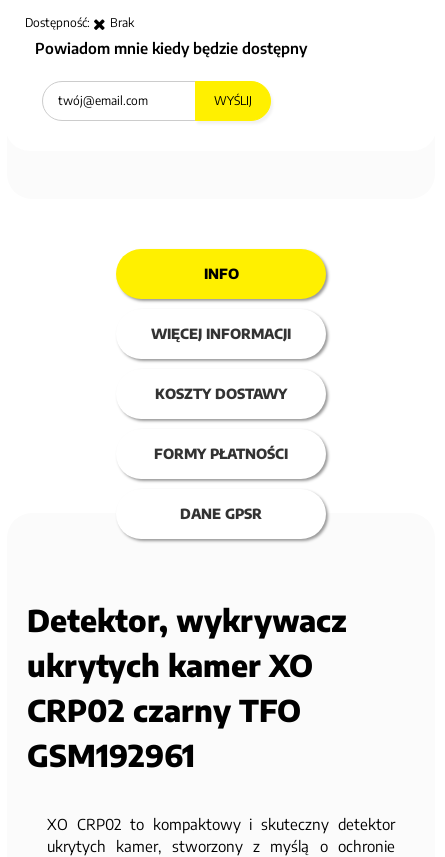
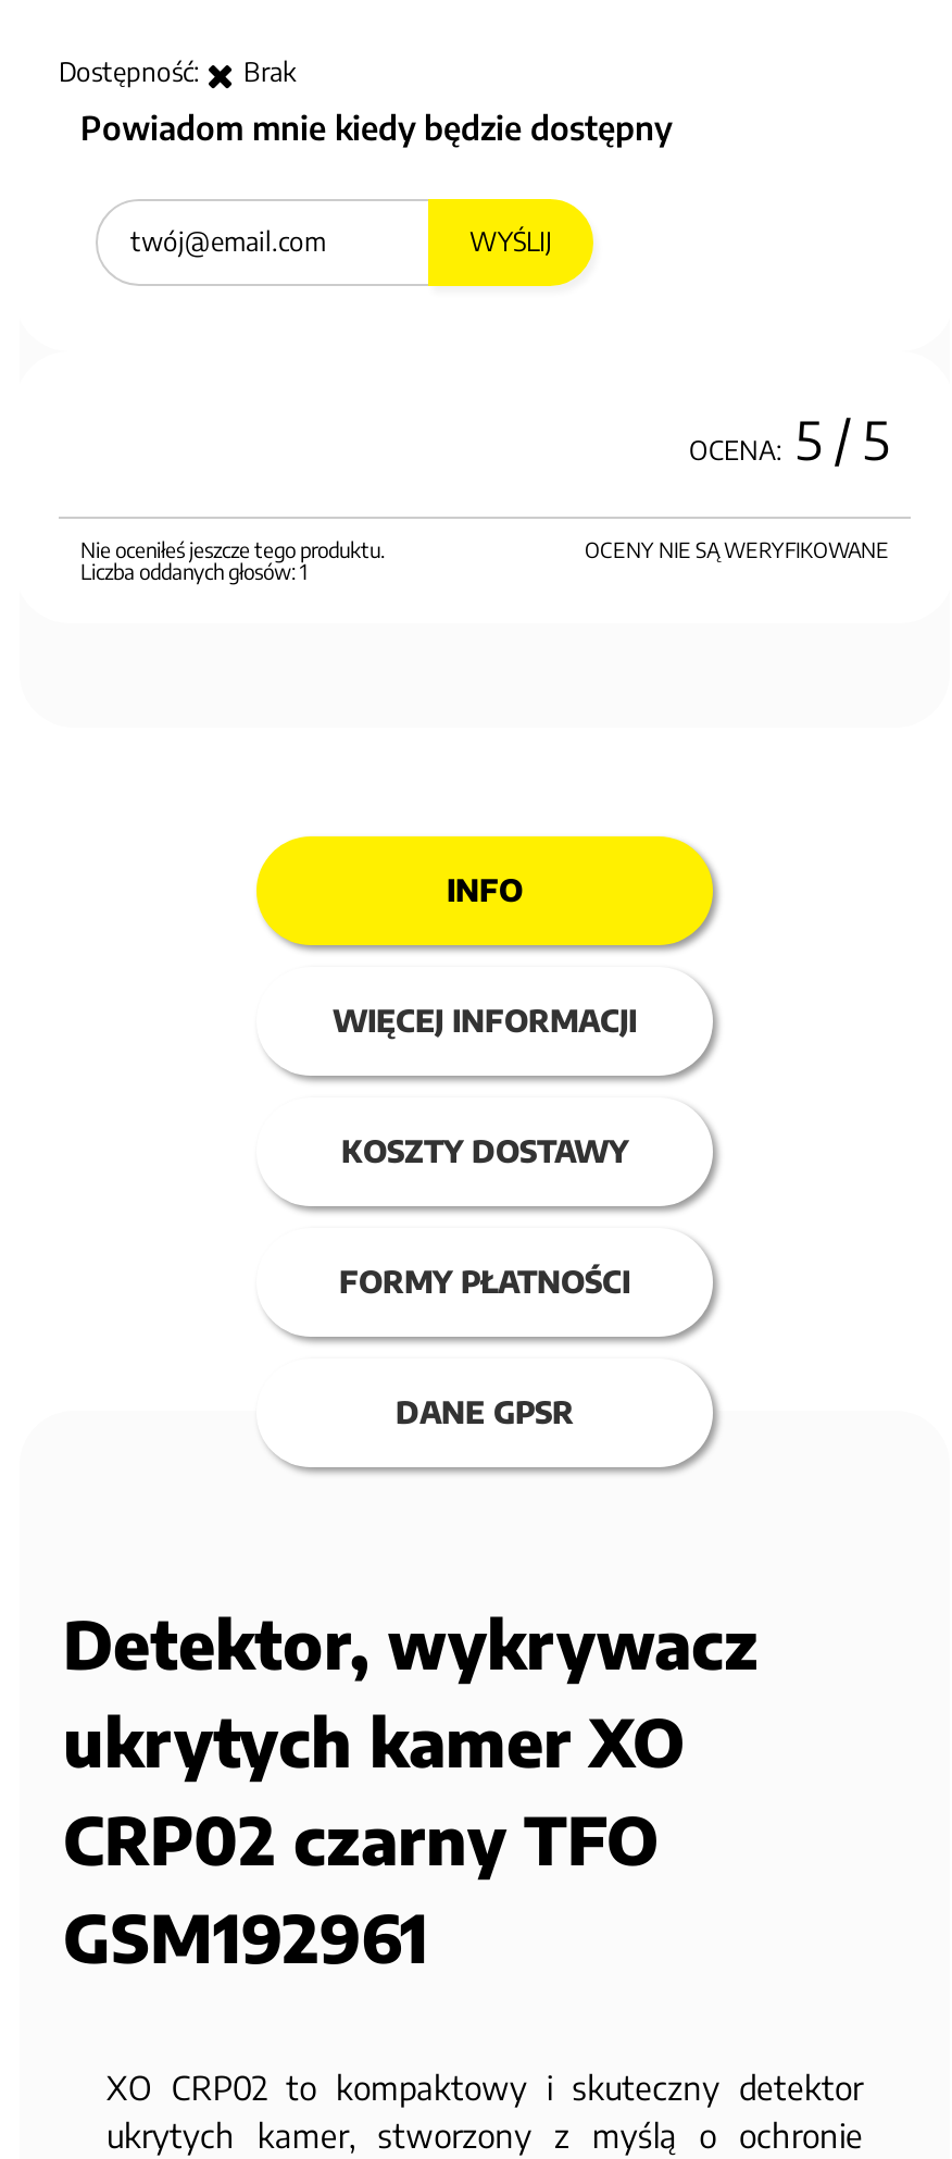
+ OCENA: 5 / 5
+ OCENY NIE SĄ WERYFIKOWANE
+ Nie oceniłeś jeszcze tego produktu.
+ Liczba oddanych głosów: 1
